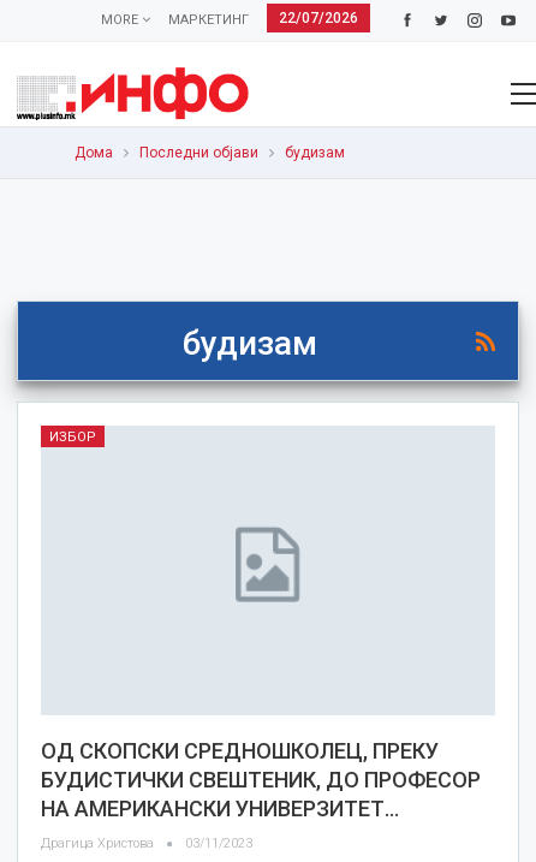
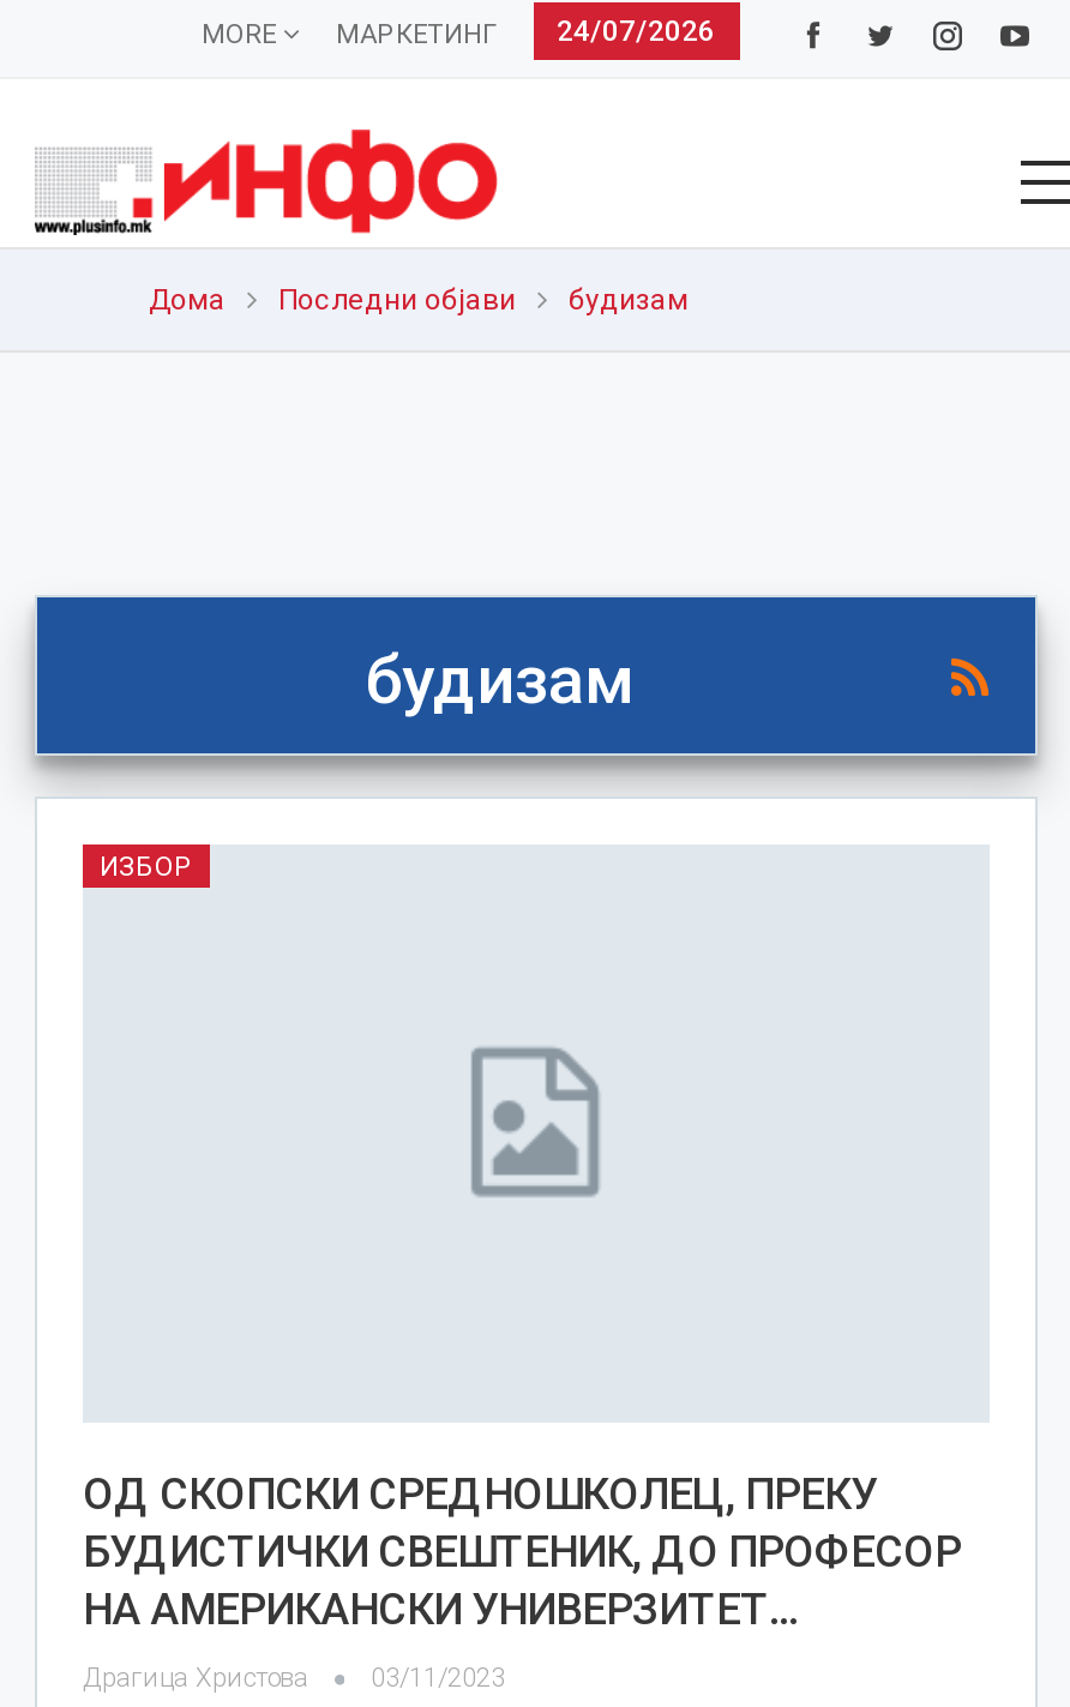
- MORE МАРКЕТИНГ 22/07/2026
+ MORE МАРКЕТИНГ 24/07/2026
